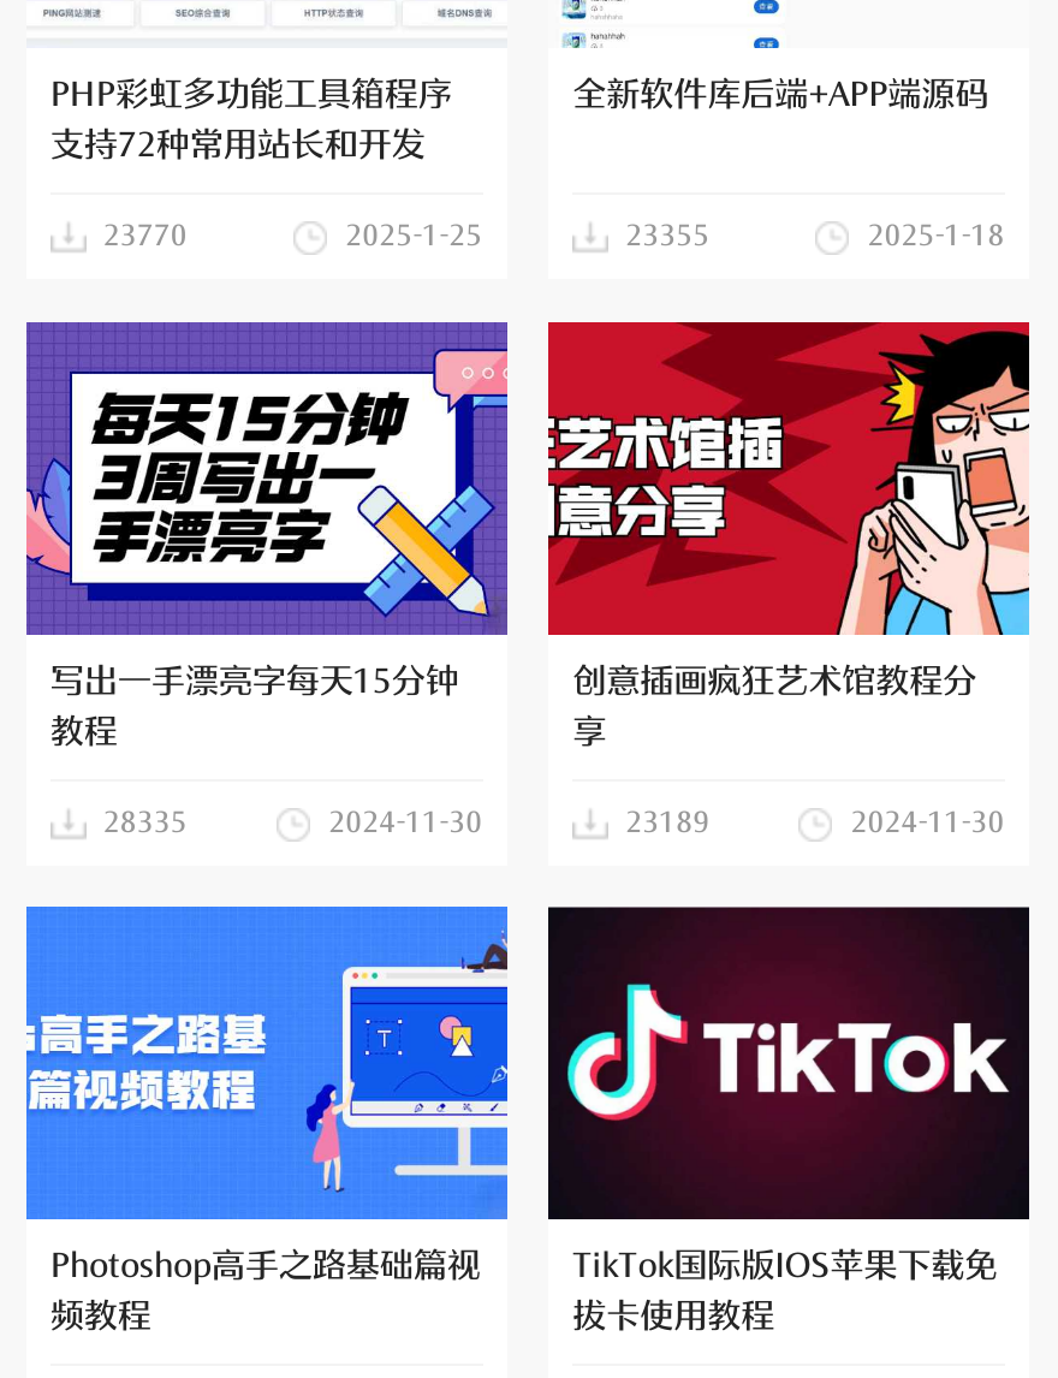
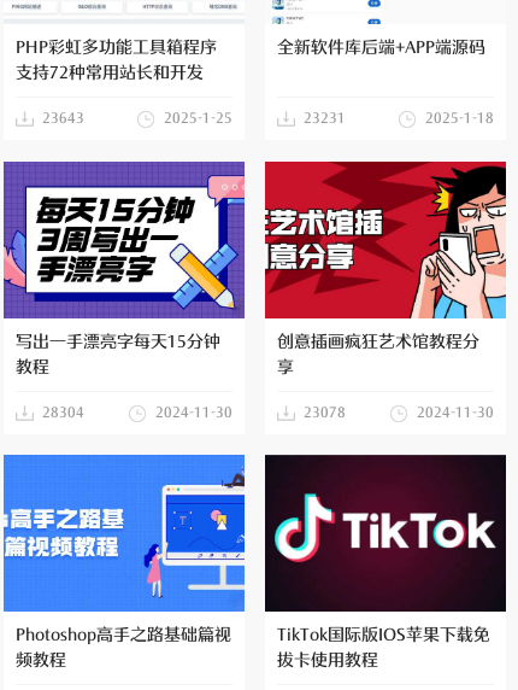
- 23770
+ 23643

- 23355
+ 23231

- 28335
+ 28304

- 23189
+ 23078
